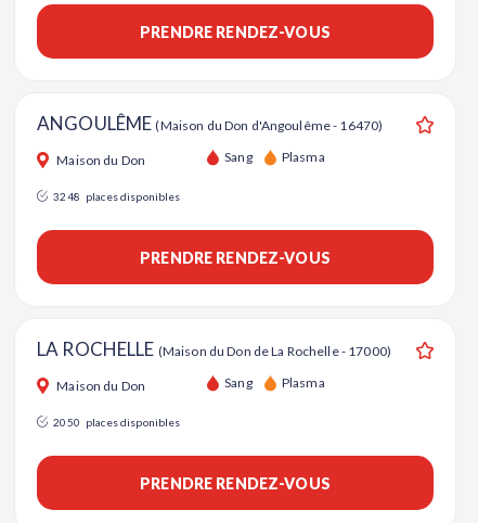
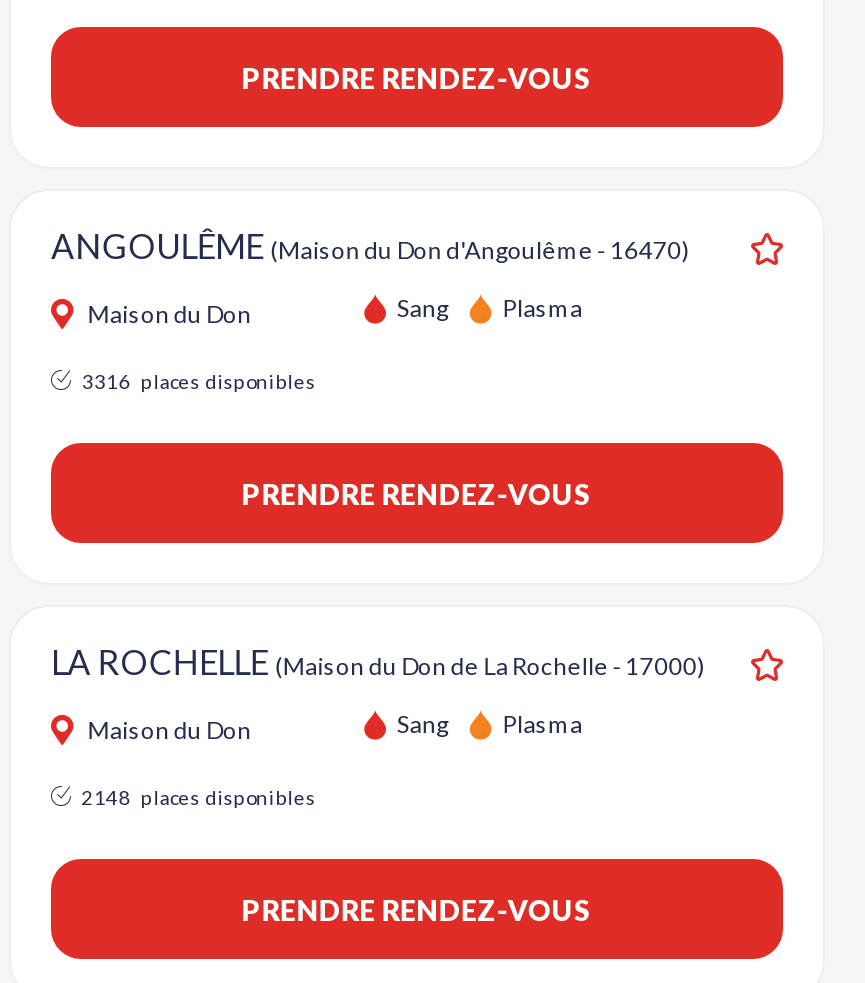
- 3248 places disponibles
+ 3316 places disponibles

- 2050 places disponibles
+ 2148 places disponibles
